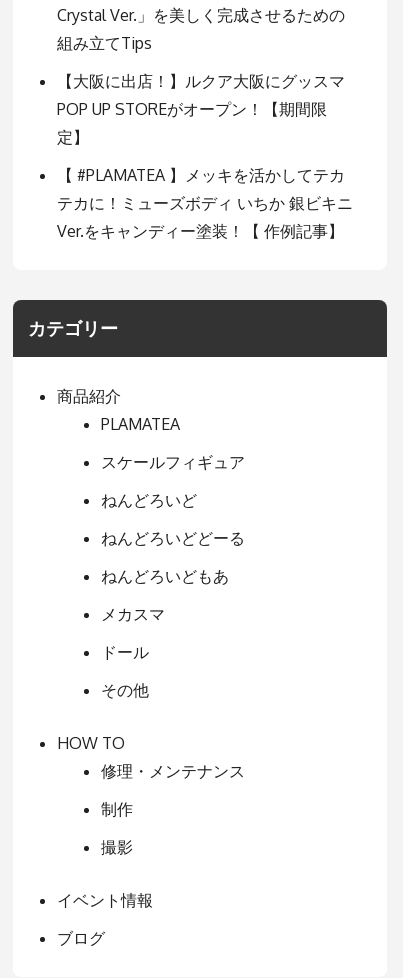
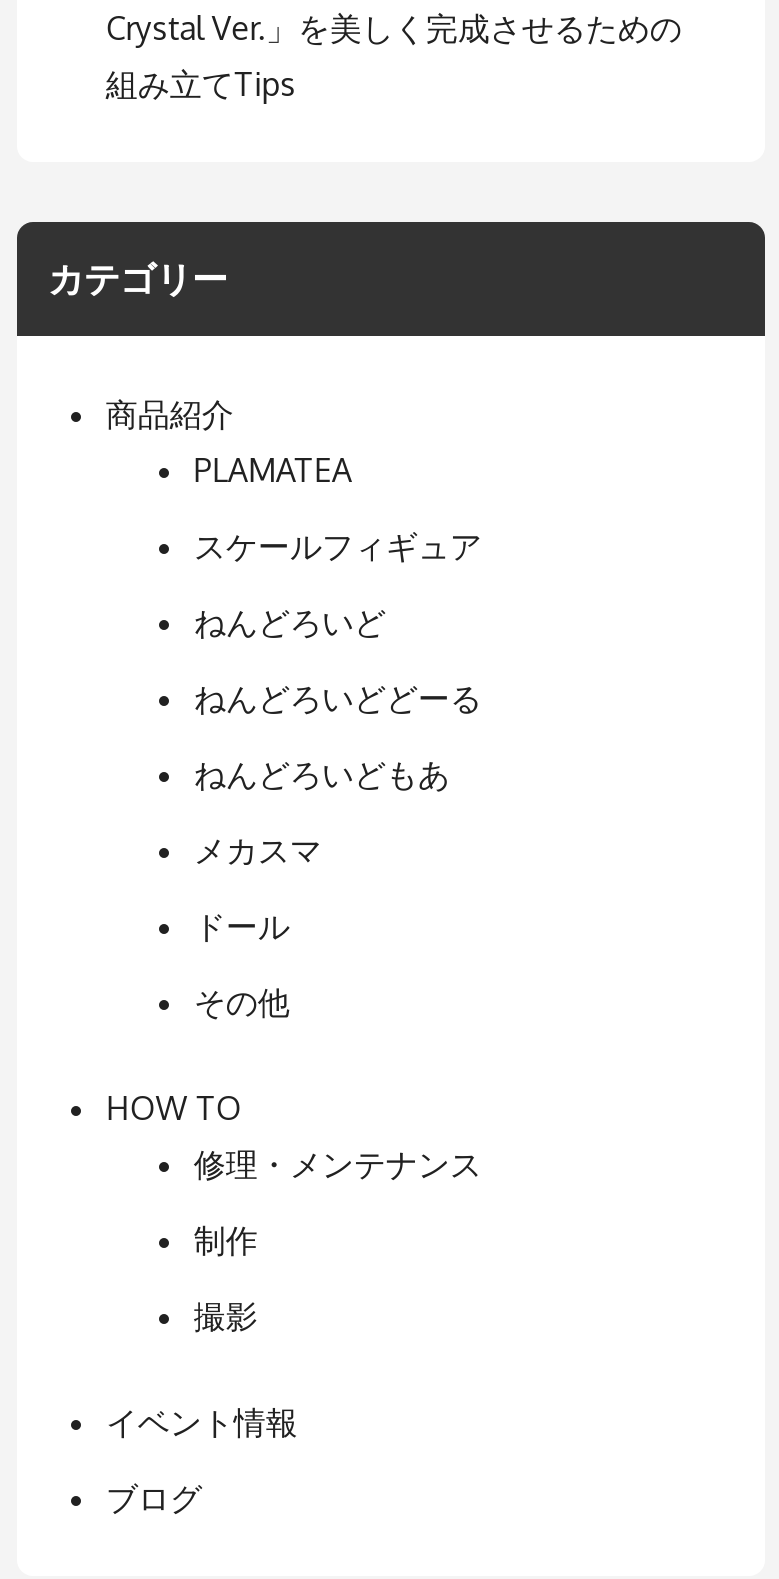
- 【大阪に出店！】ルクア大阪にグッスマ
- POP UP STOREがオープン！【期間限
- 定】
- 【 #PLAMATEA 】メッキを活かしてテカ
- テカに！ミューズボディ いちか 銀ビキニ
- Ver.をキャンディー塗装！【 作例記事】
